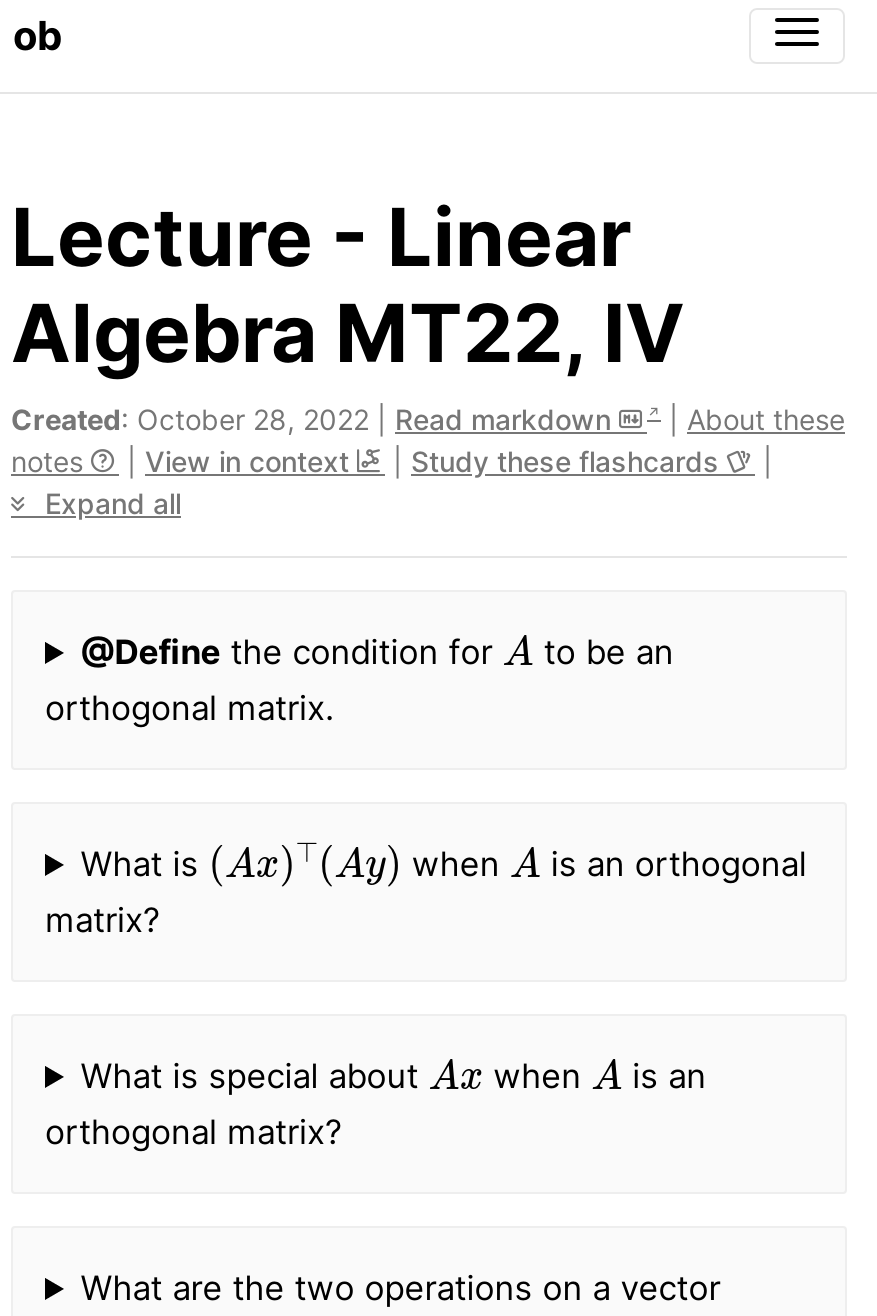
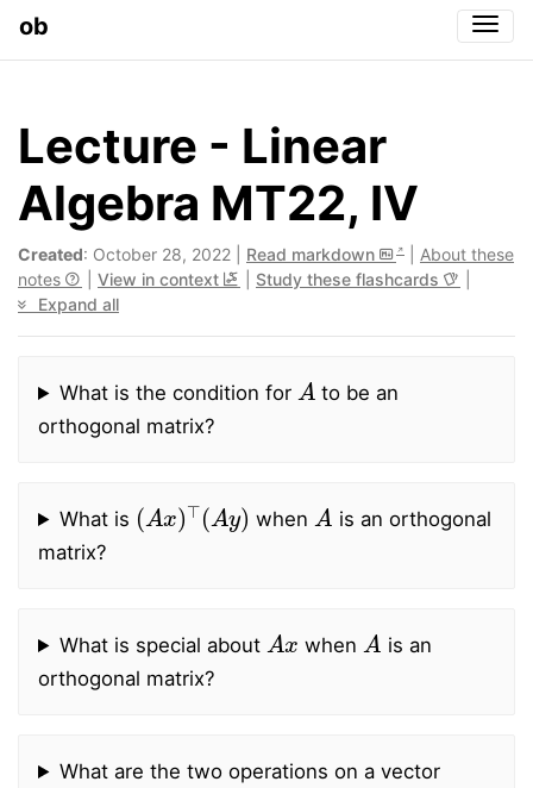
- @Define the condition for
+ What is the condition for

- orthogonal matrix.
+ orthogonal matrix?
